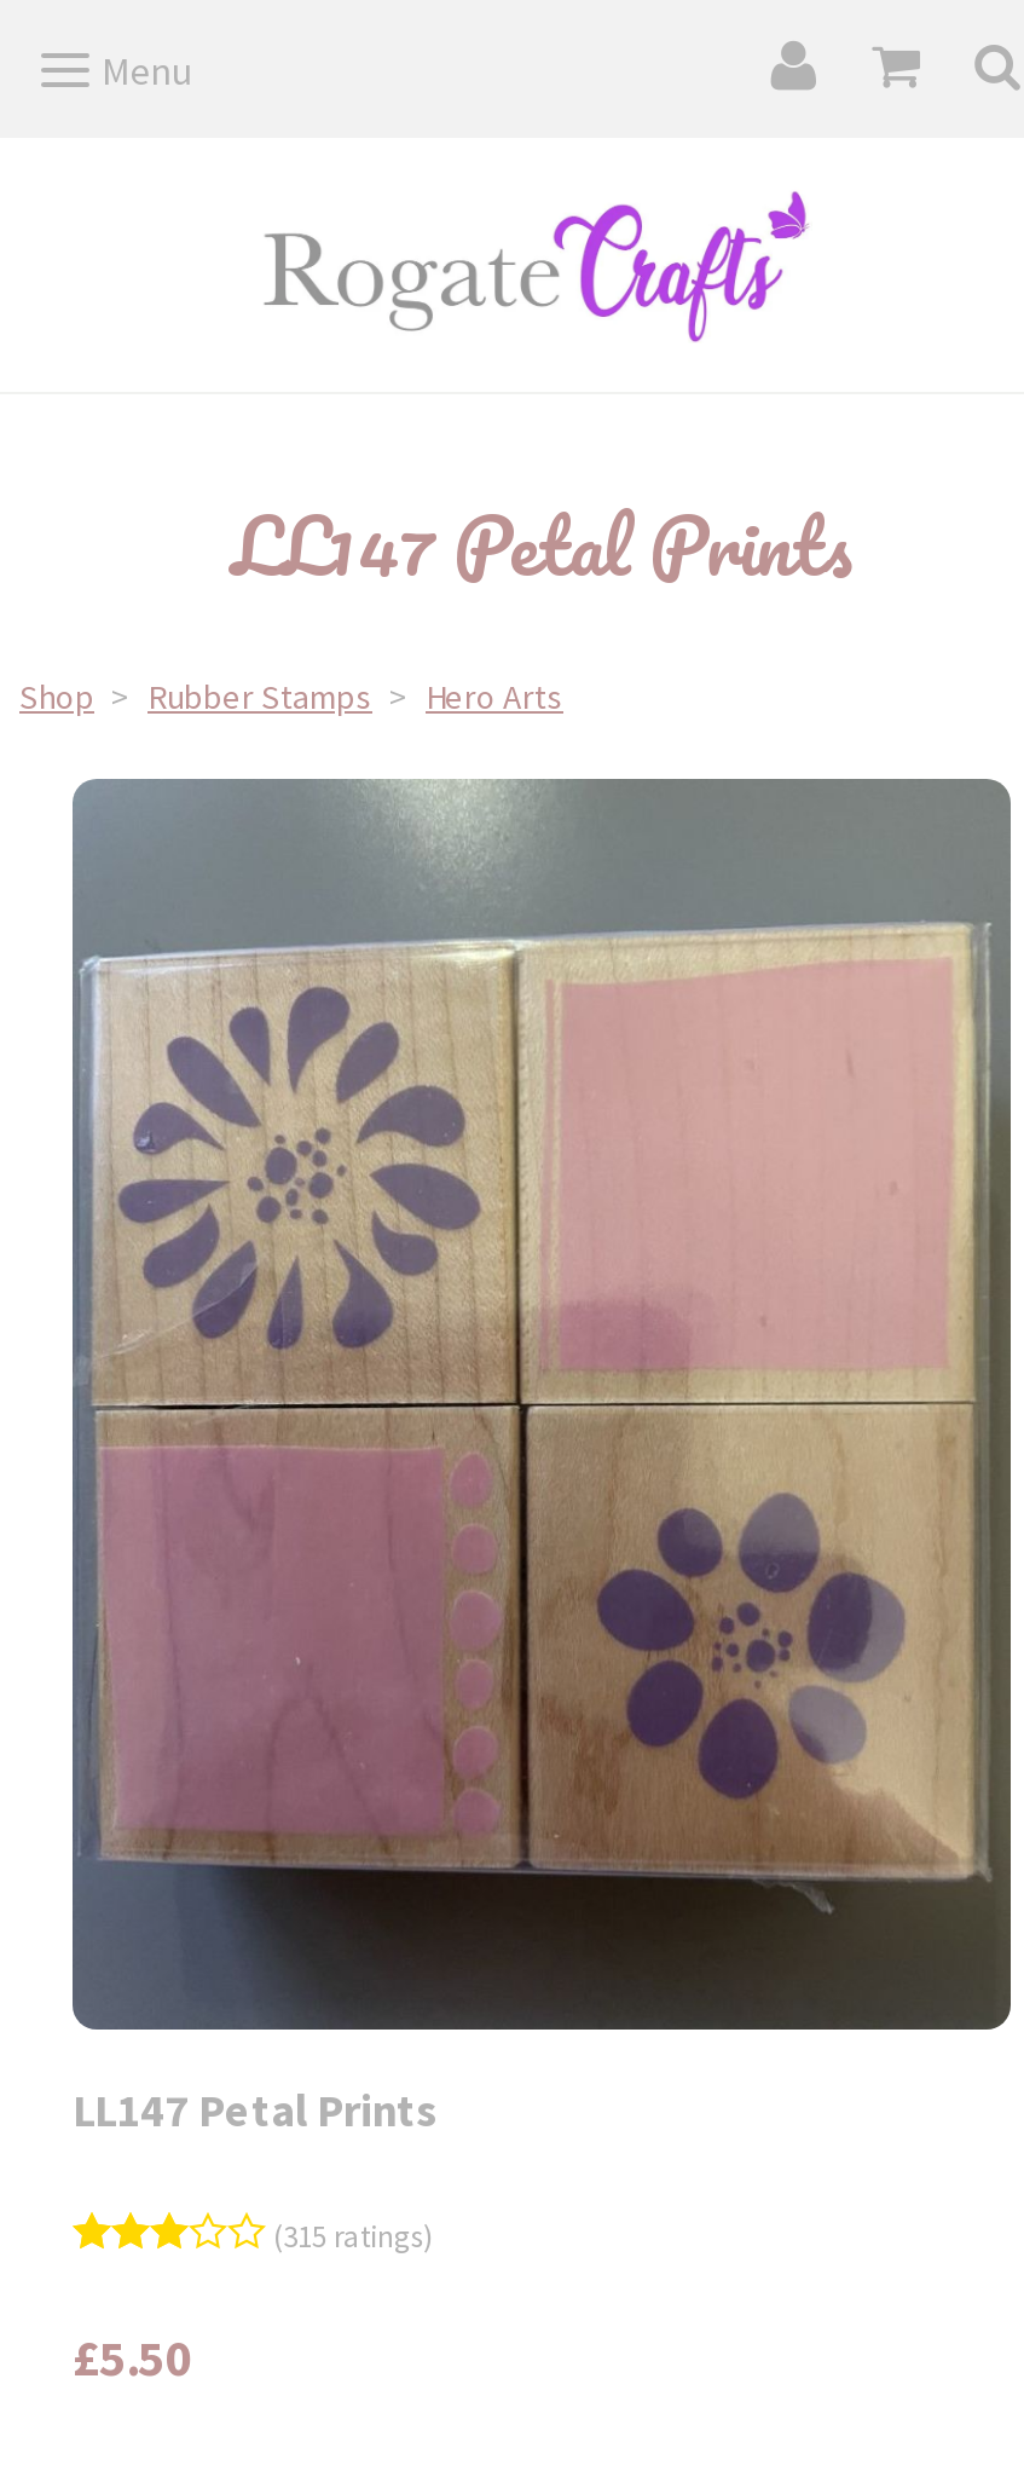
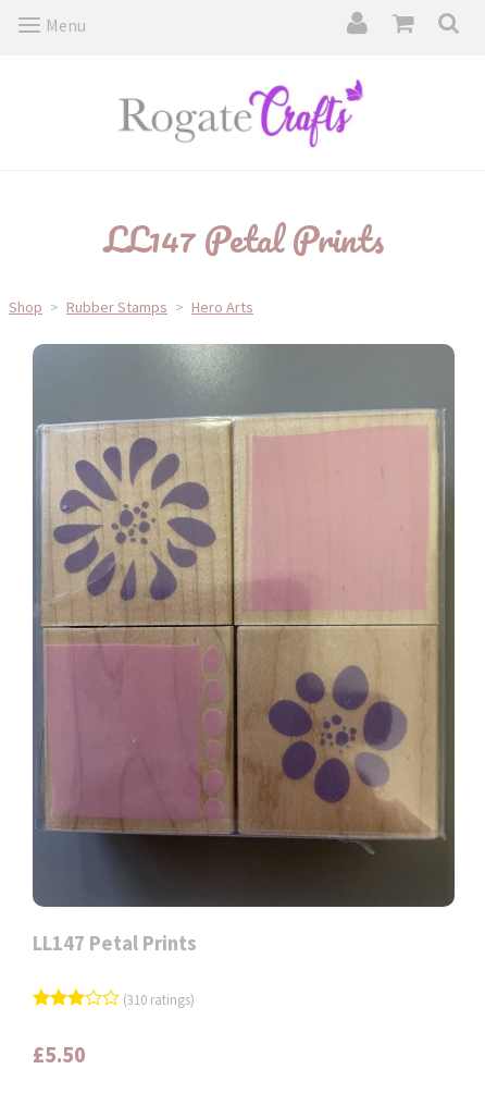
- (315 ratings)
+ (310 ratings)
